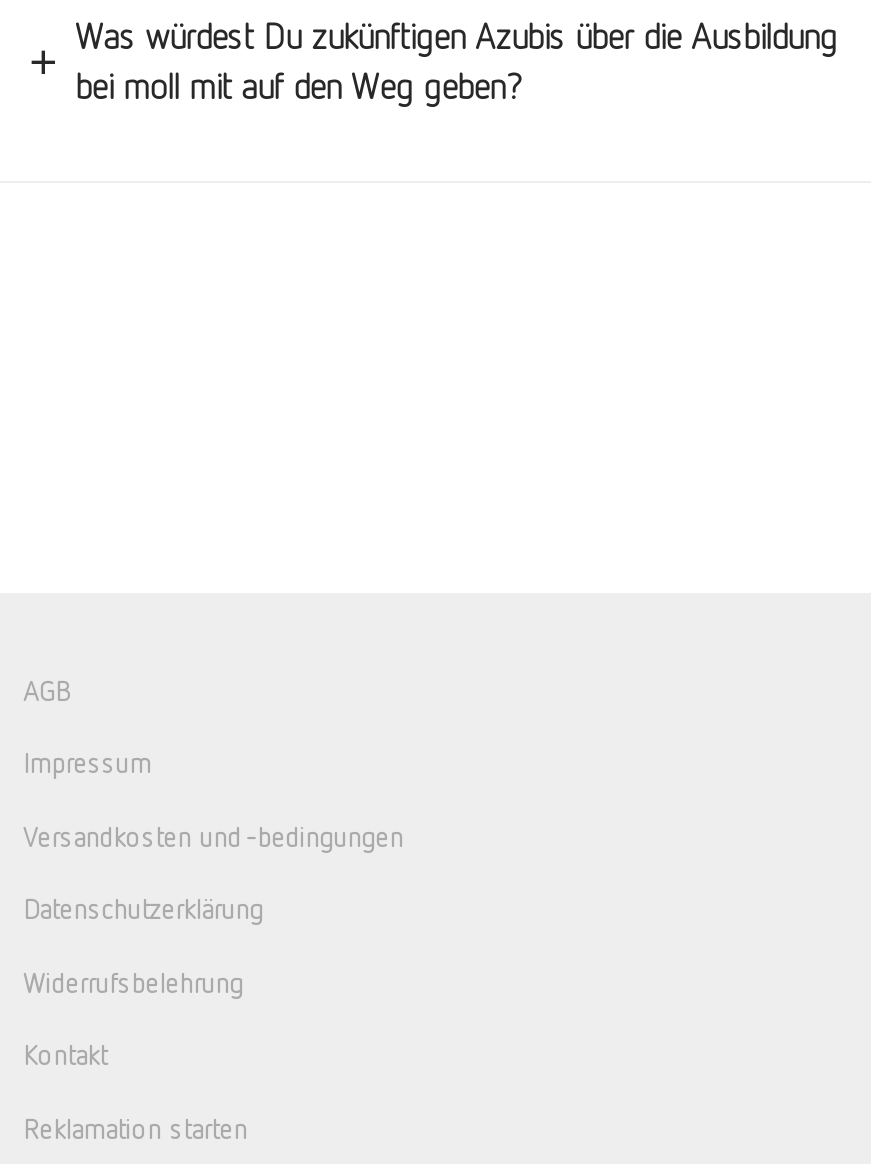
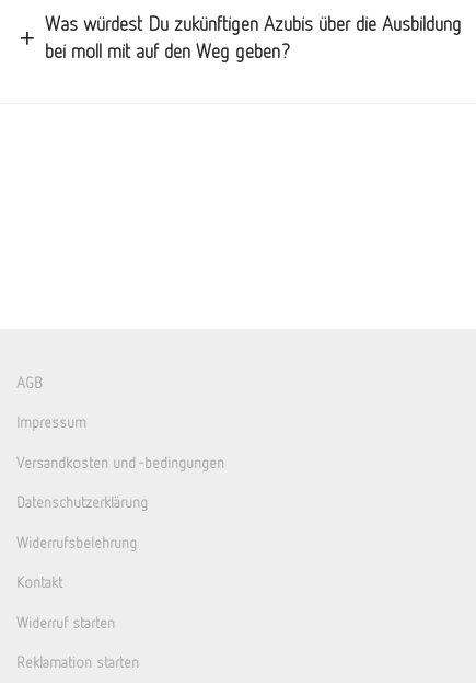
+ Widerruf starten
